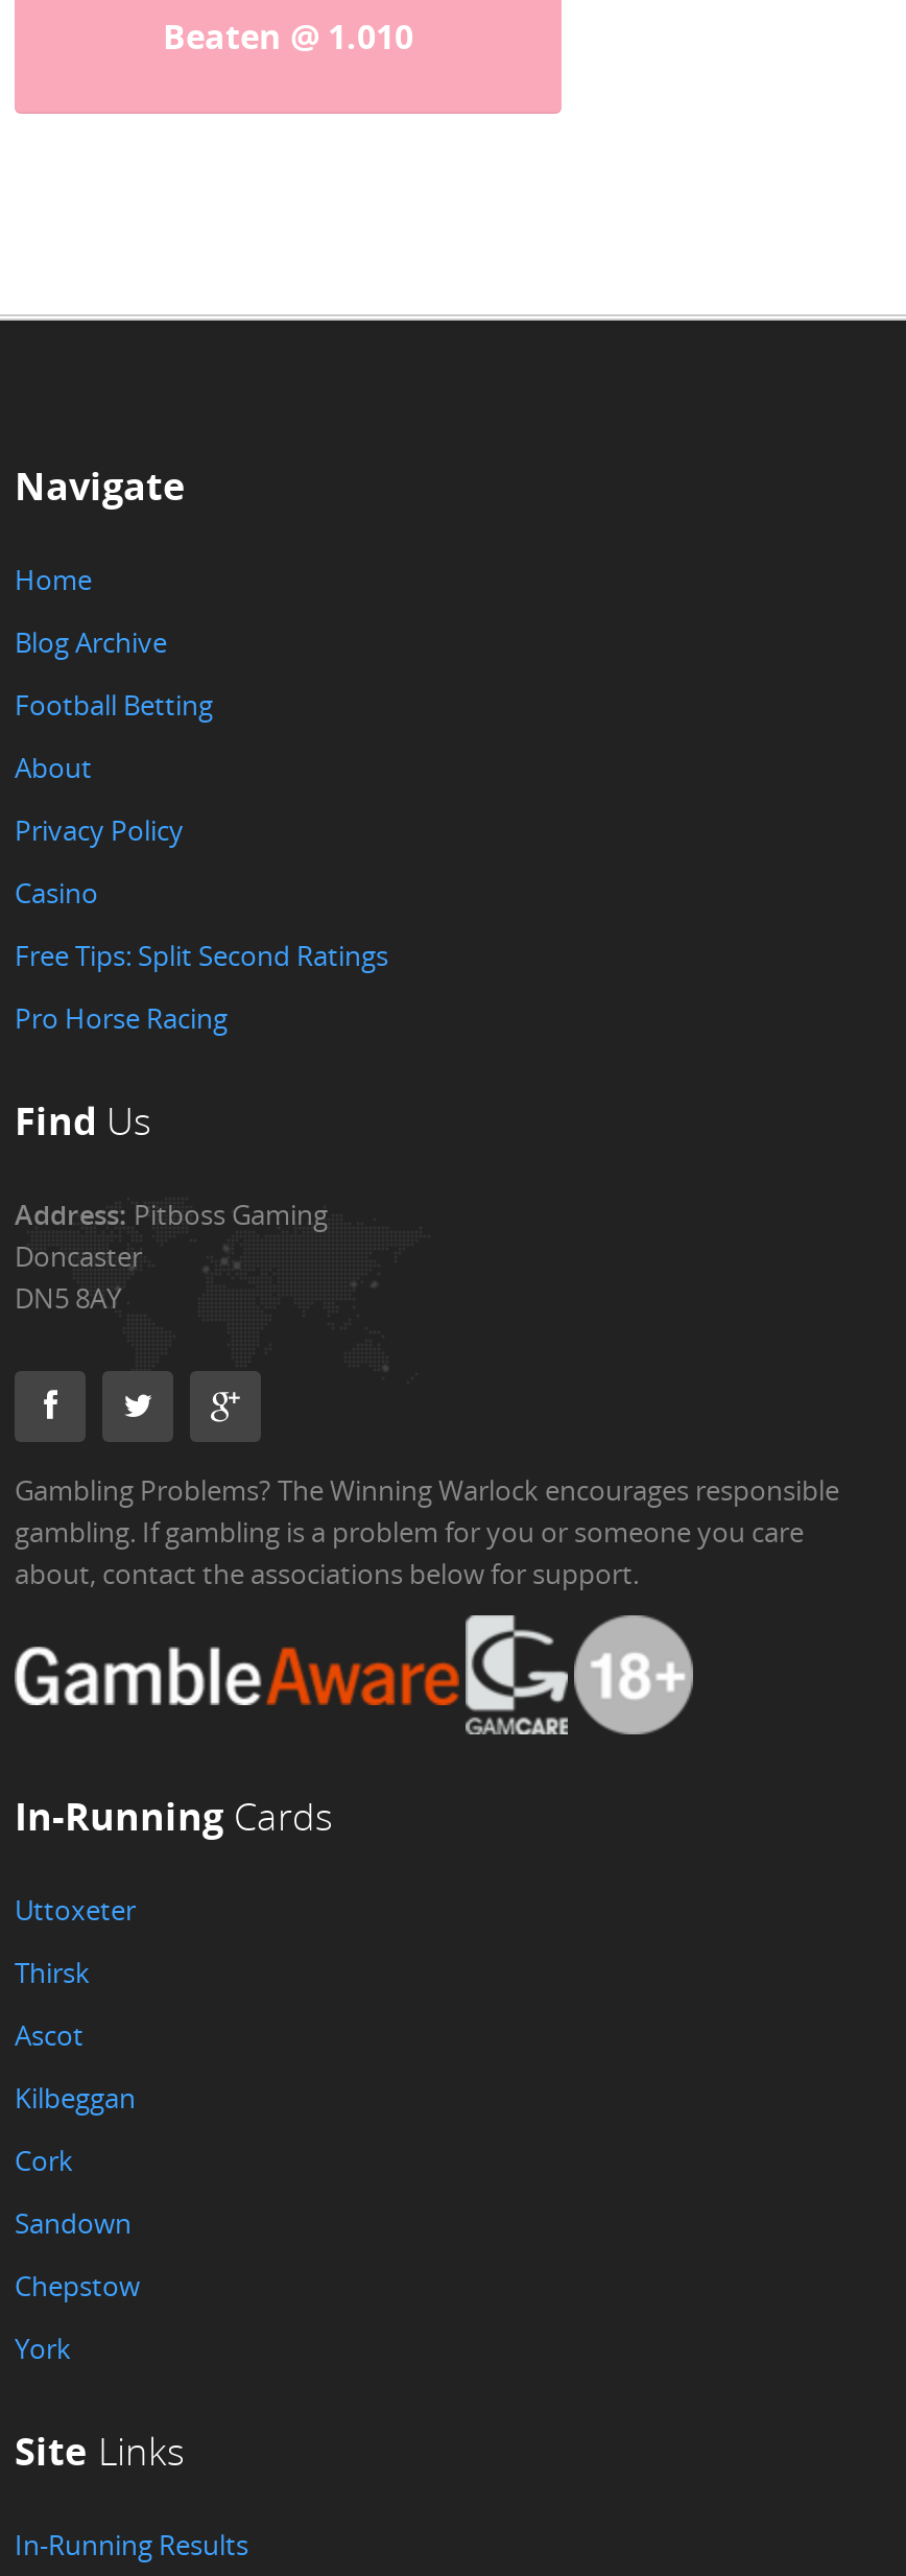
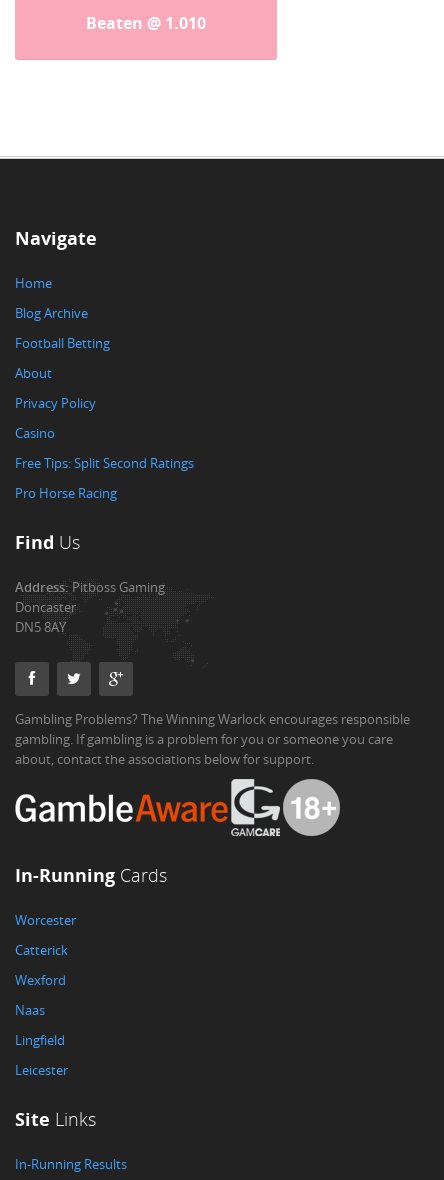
- Uttoxeter
- Thirsk
- Ascot
- Kilbeggan
- Cork
- Sandown
- Chepstow
- York
+ Worcester
+ Catterick
+ Wexford
+ Naas
+ Lingfield
+ Leicester
